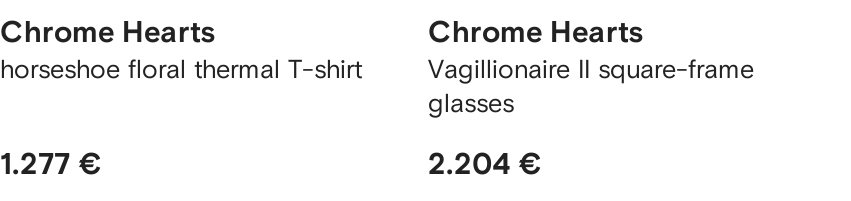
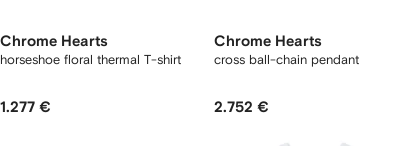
- Vagillionaire II square-frame
- glasses
+ cross ball-chain pendant

- 2.204 €
+ 2.752 €
